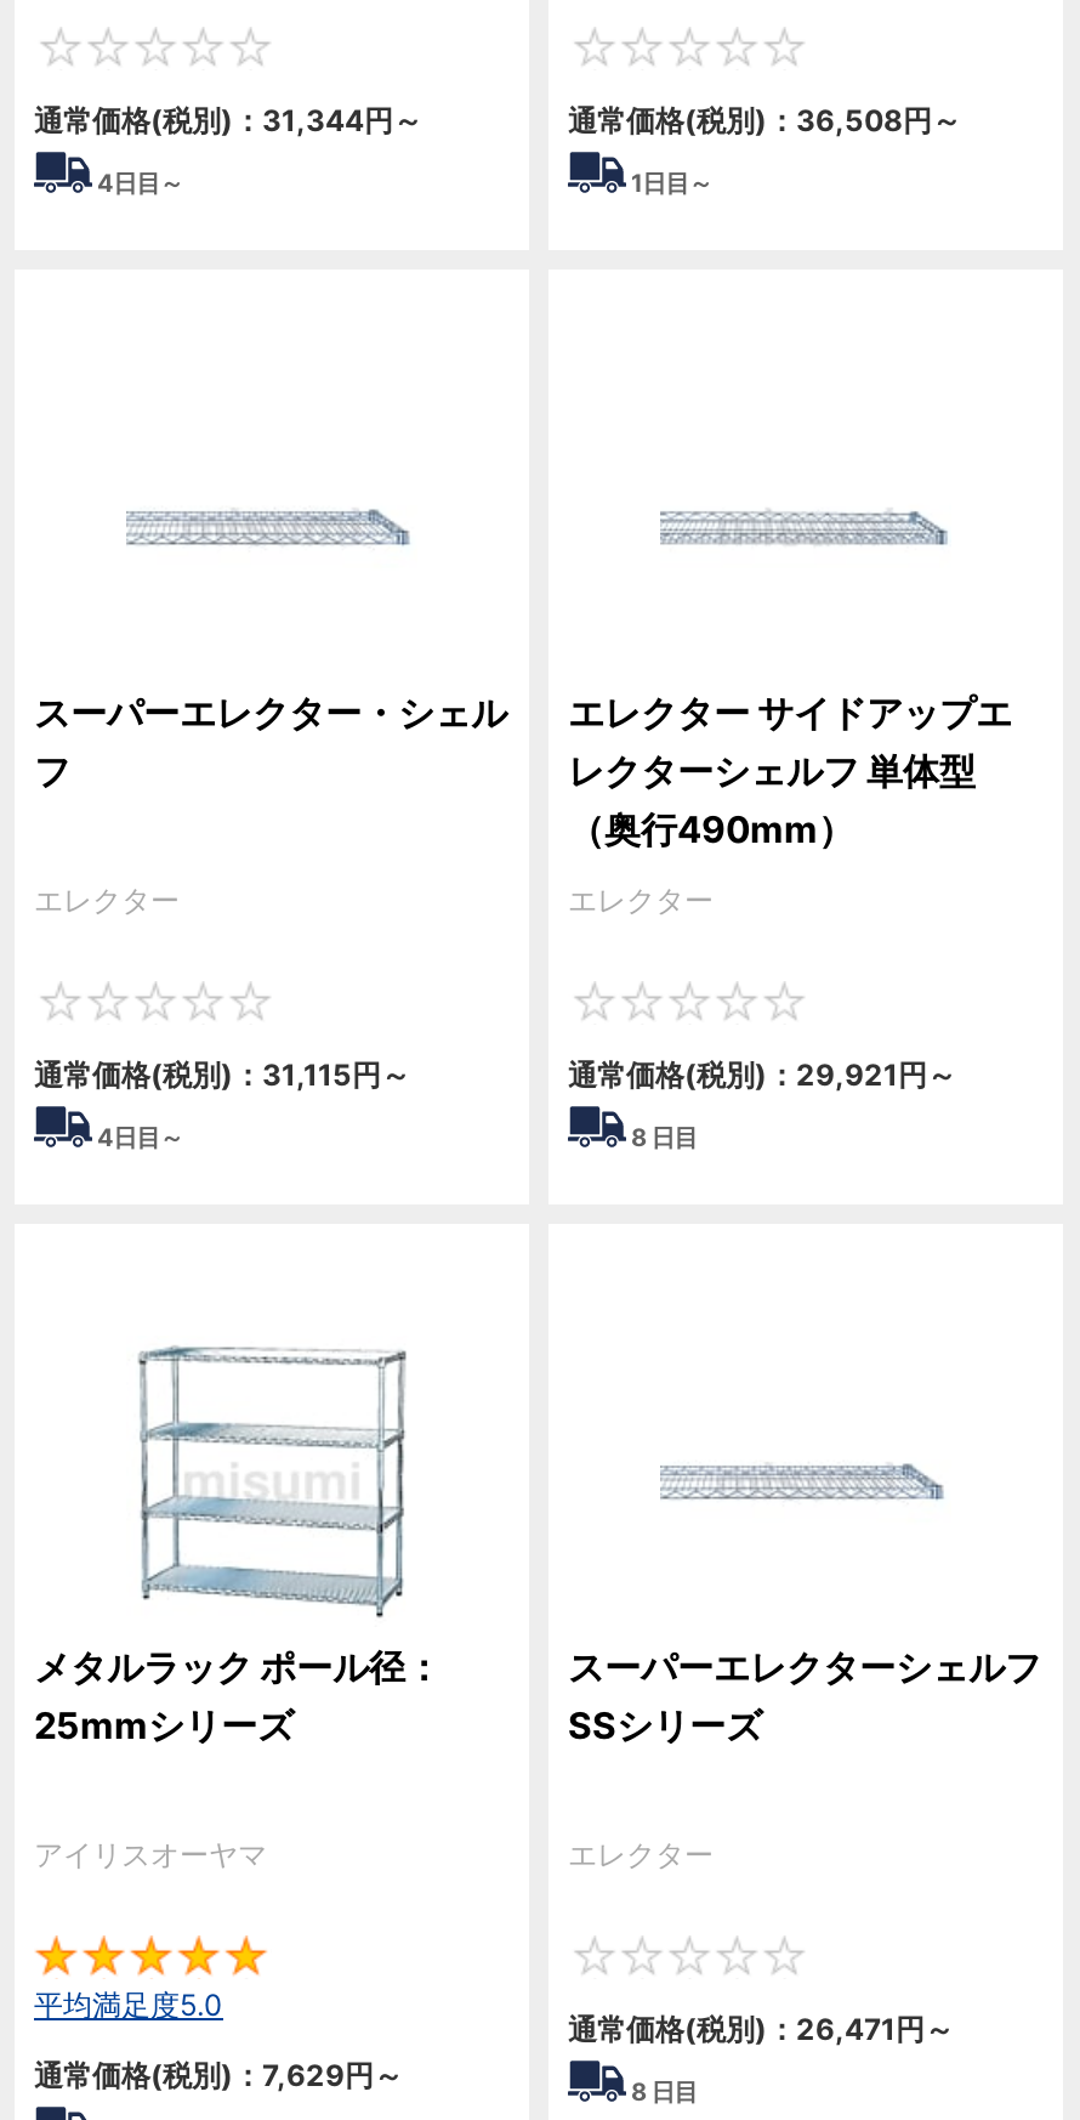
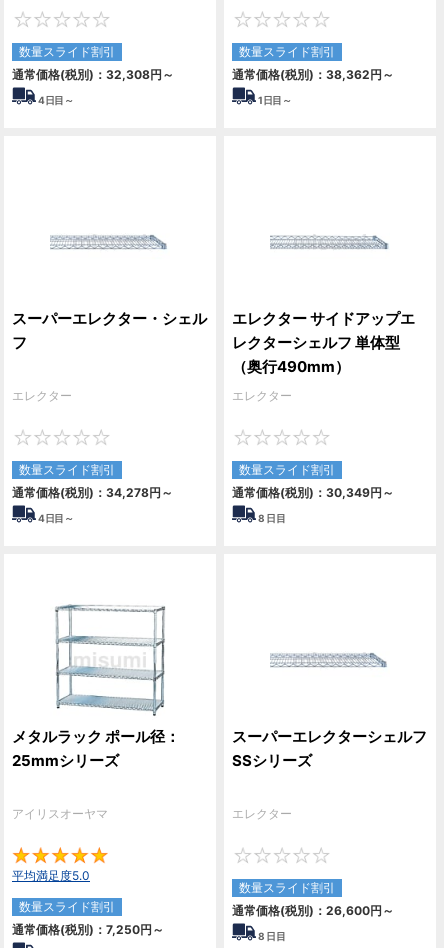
- 通常価格(税別)：31,344円～
+ 数量スライド割引
+ 通常価格(税別)：32,308円～

- 通常価格(税別)：36,508円～
+ 数量スライド割引
+ 通常価格(税別)：38,362円～

- 通常価格(税別)：31,115円～
+ 数量スライド割引
+ 通常価格(税別)：34,278円～

- 通常価格(税別)：29,921円～
+ 数量スライド割引
+ 通常価格(税別)：30,349円～

- 通常価格(税別)：26,471円～
+ 数量スライド割引
+ 通常価格(税別)：26,600円～

- 通常価格(税別)：7,629円～
+ 数量スライド割引
+ 通常価格(税別)：7,250円～
